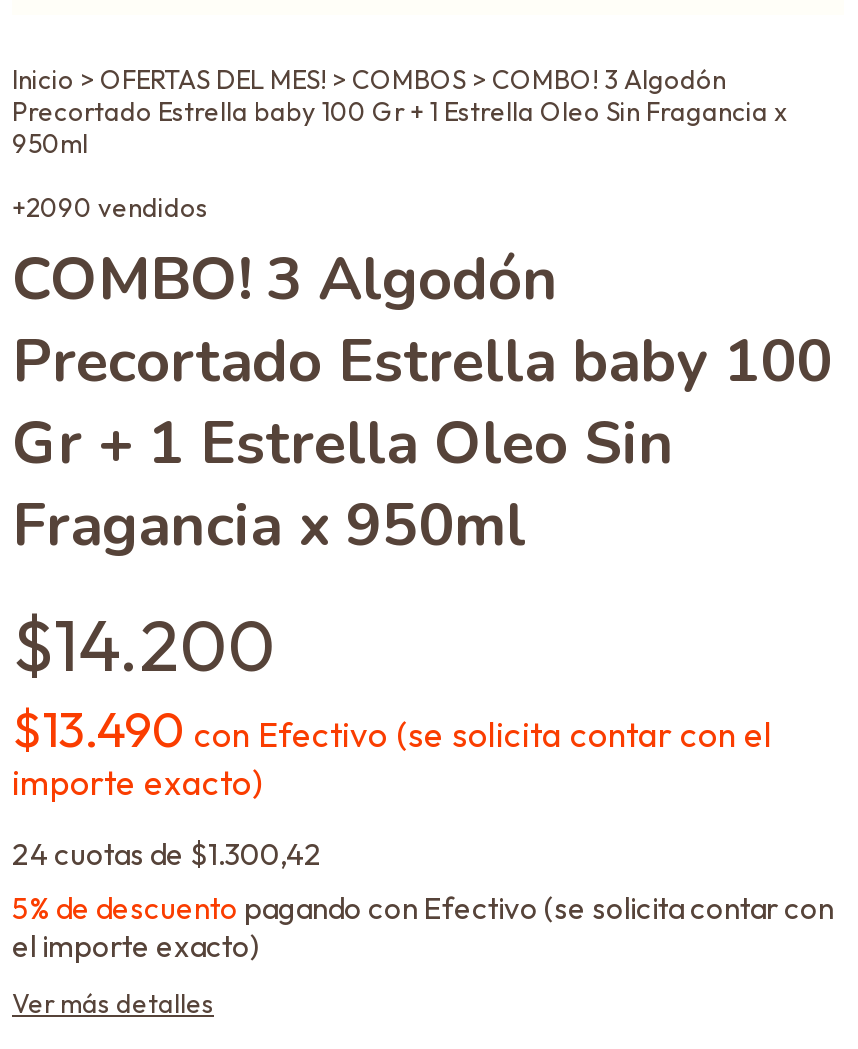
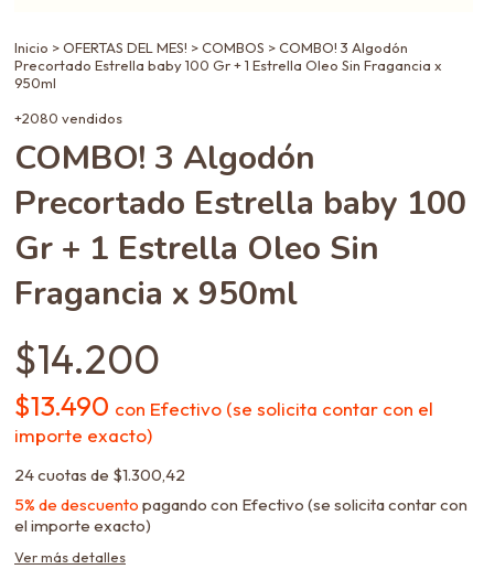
- +2090 vendidos
+ +2080 vendidos
